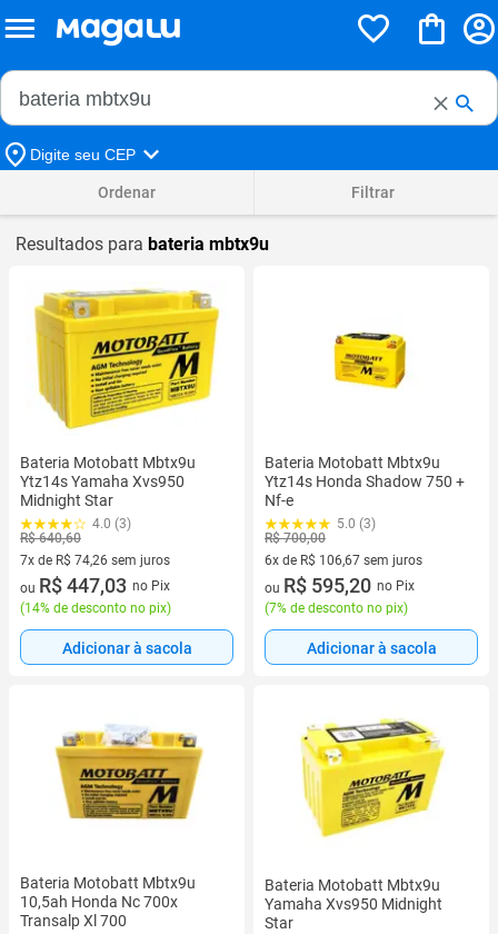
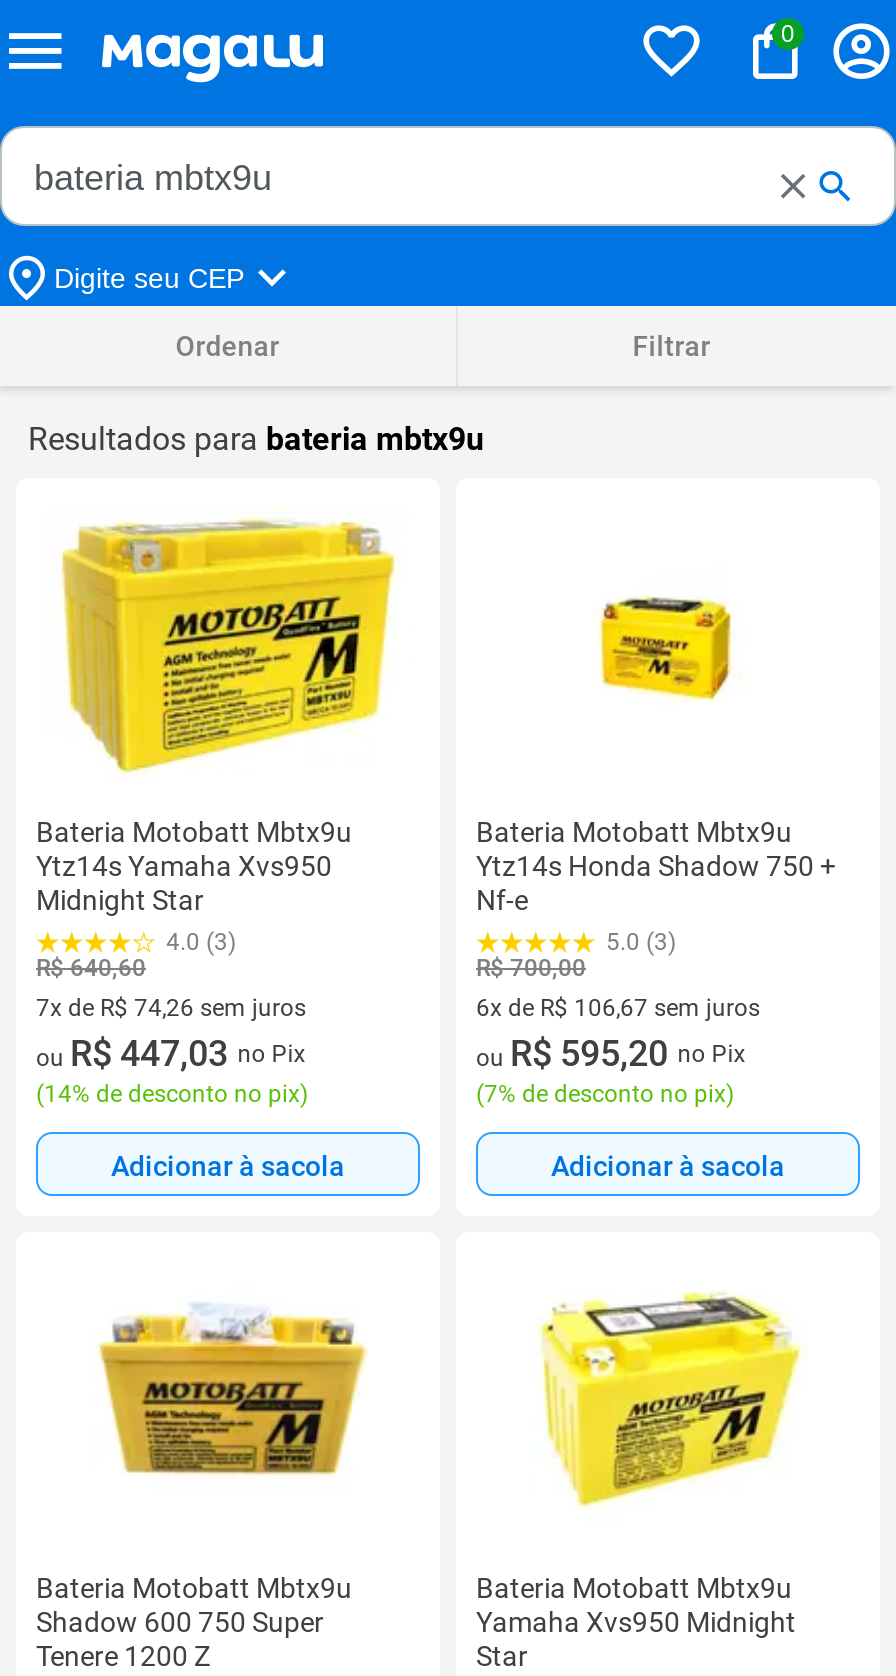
+ 0

- 10,5ah Honda Nc 700x
- Transalp Xl 700
+ Shadow 600 750 Super
+ Tenere 1200 Z
